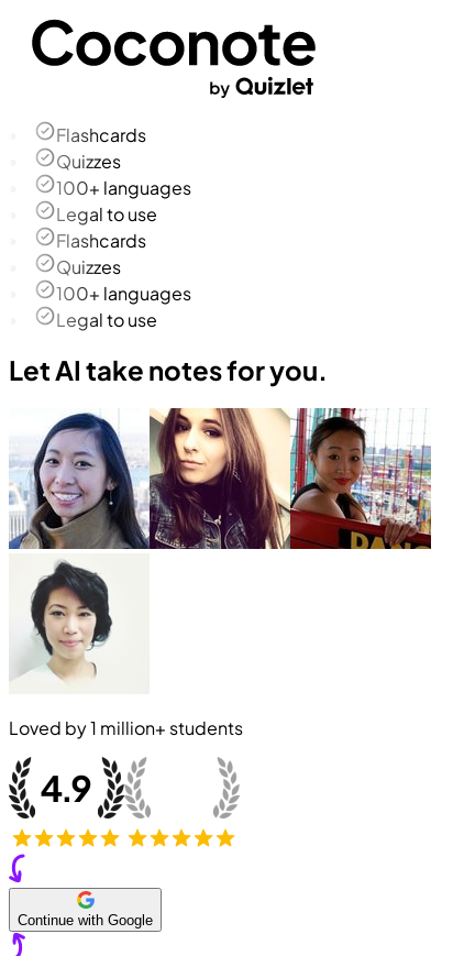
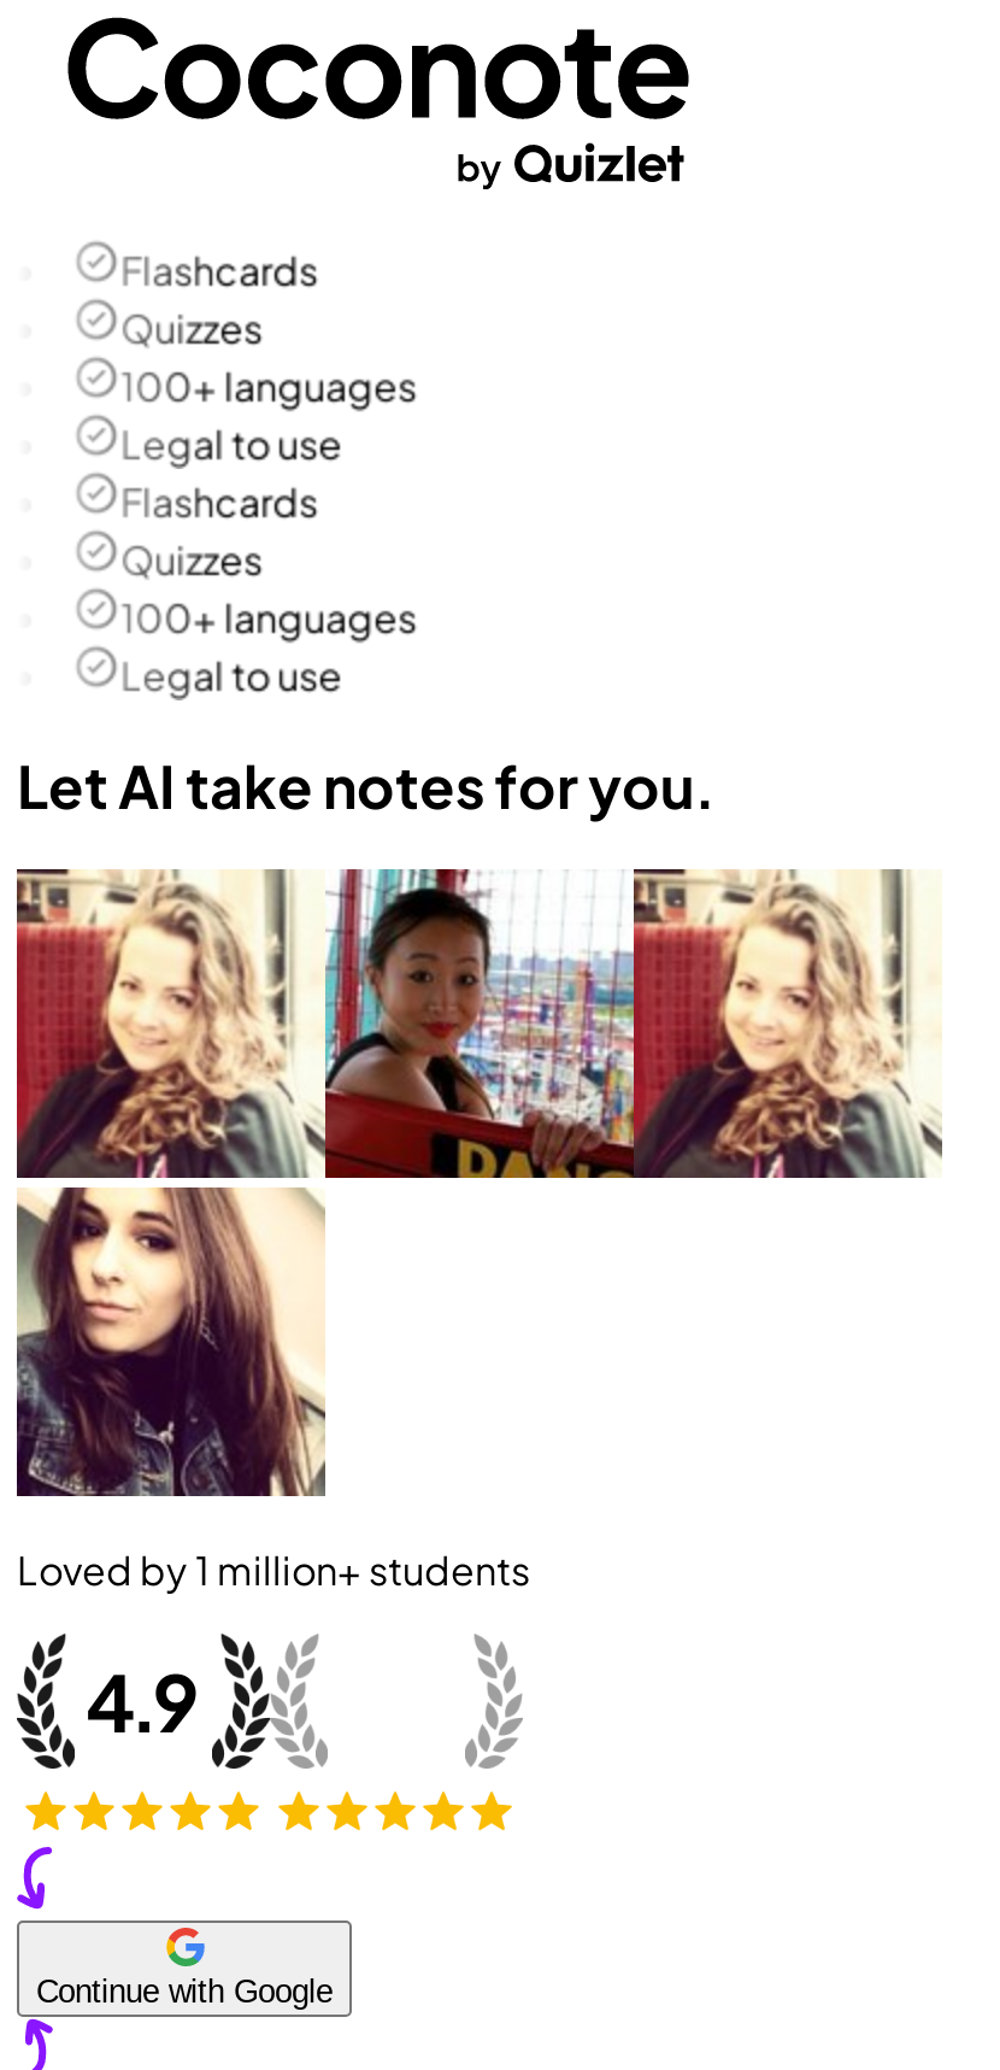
- [image]
+ [image]
